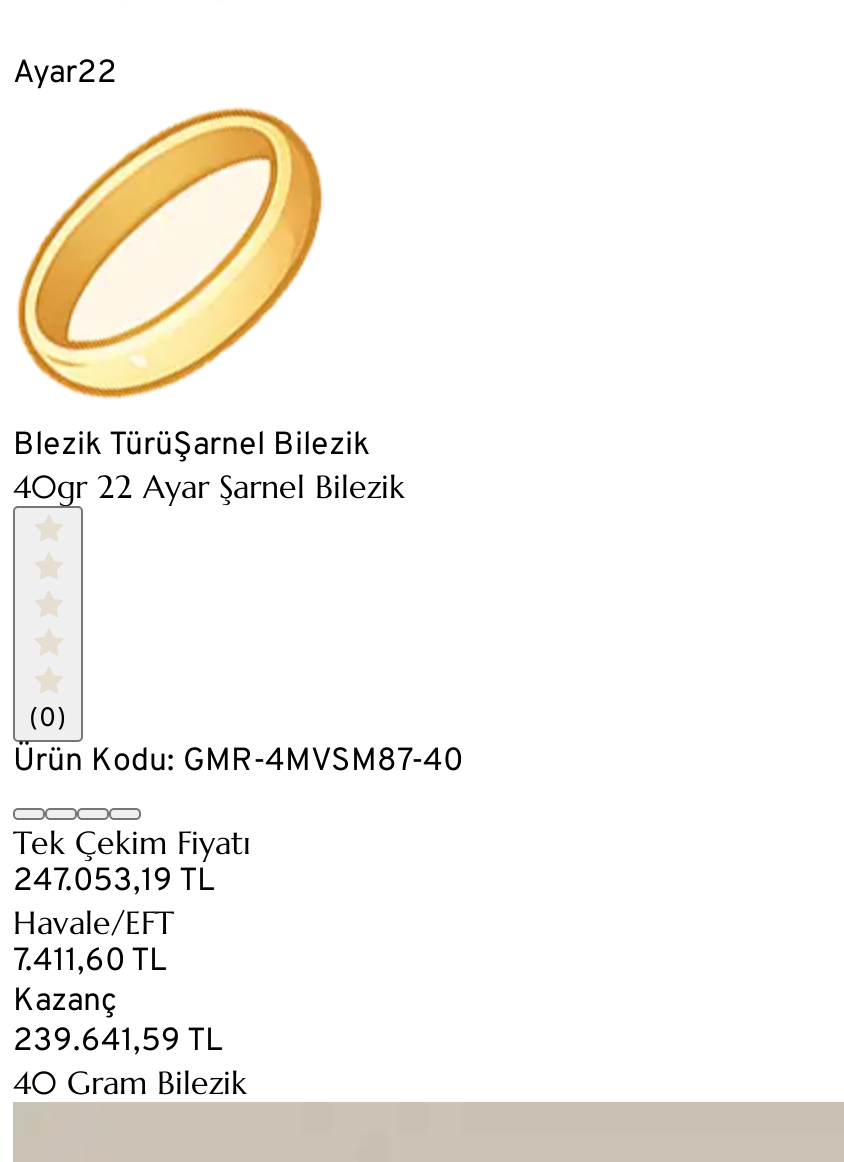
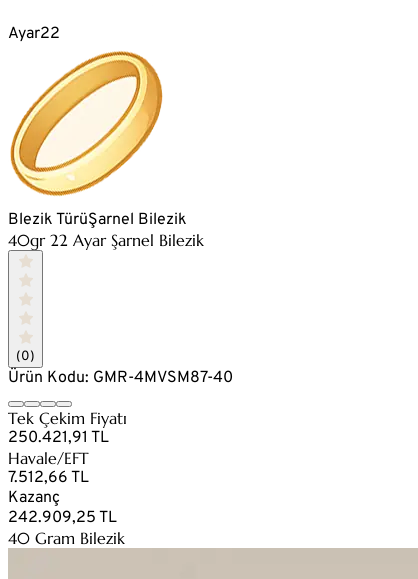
- 247.053,19 TL
+ 250.421,91 TL

- 7.411,60 TL
+ 7.512,66 TL

- 239.641,59 TL
+ 242.909,25 TL
